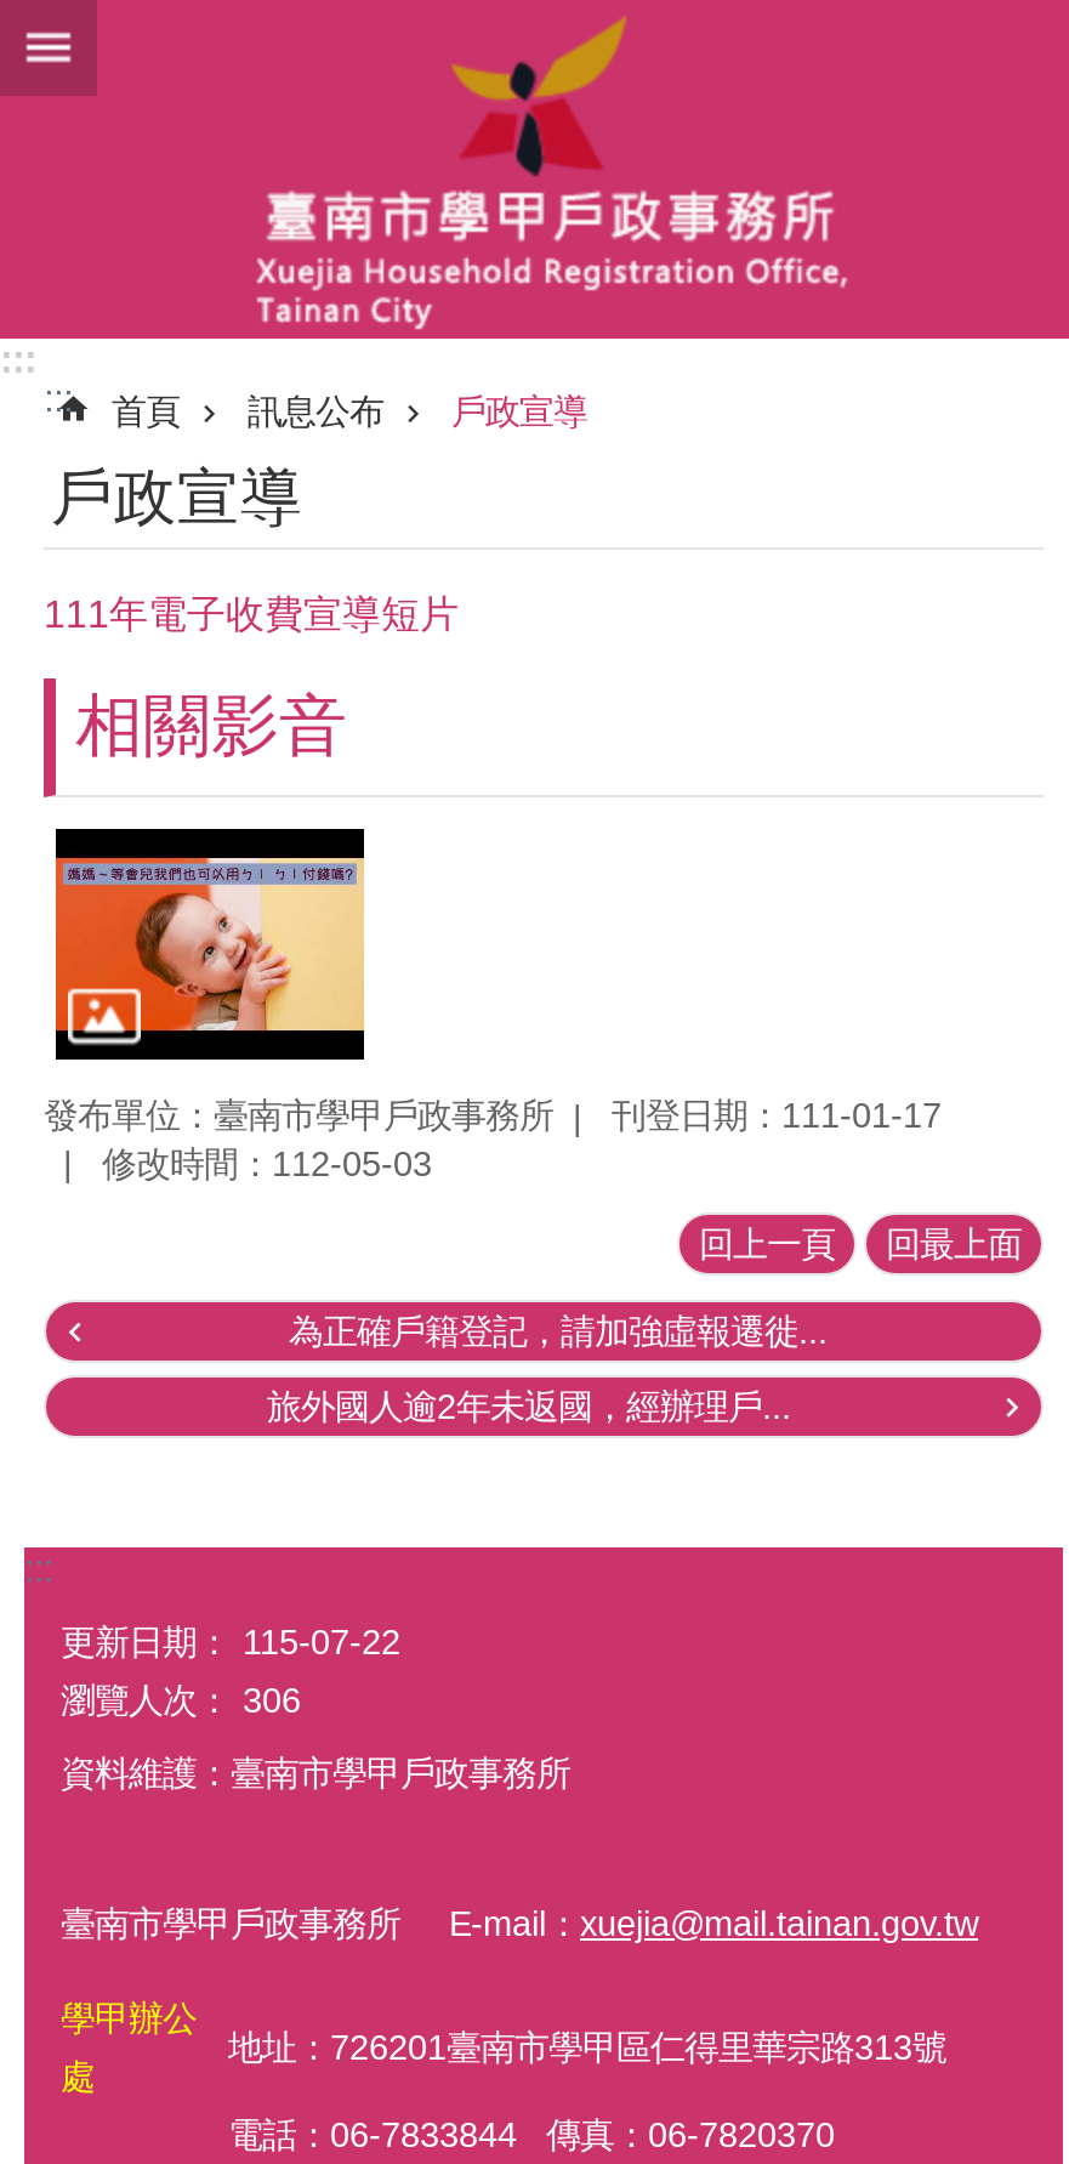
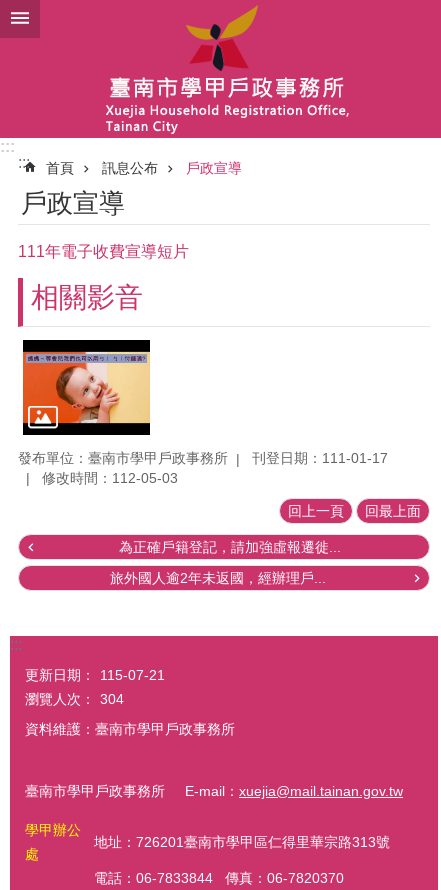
- 更新日期： 115-07-22
+ 更新日期： 115-07-21

- 瀏覽人次： 306
+ 瀏覽人次： 304
